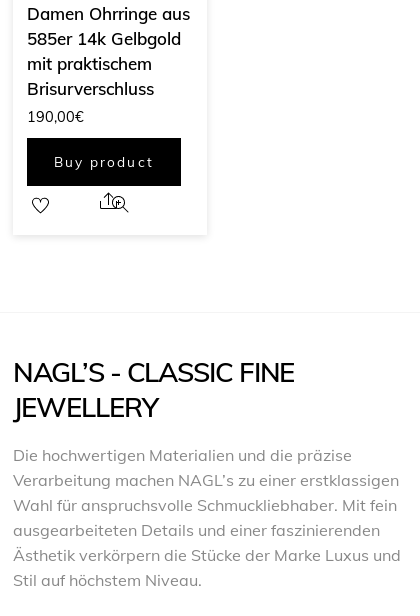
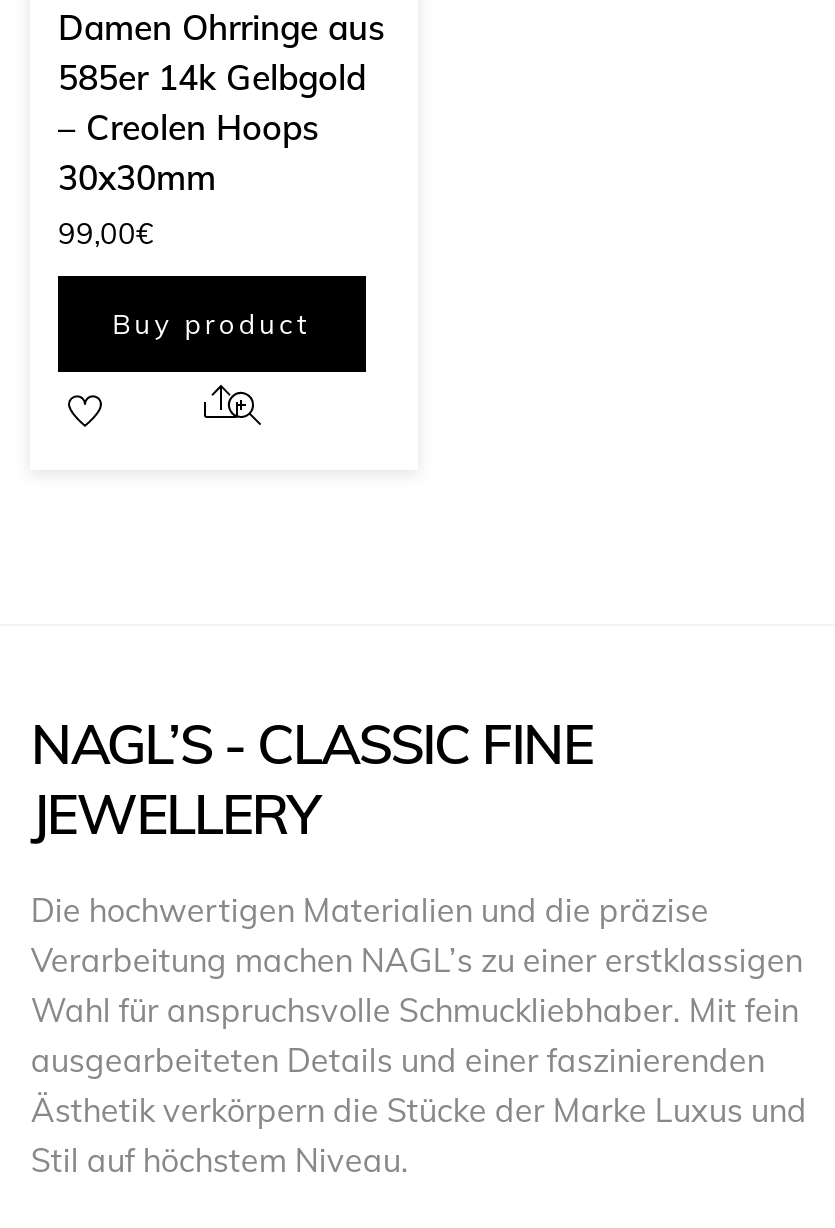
- mit praktischem
- Brisurverschluss
- 190,00€
+ – Creolen Hoops
+ 30x30mm
+ 99,00€
